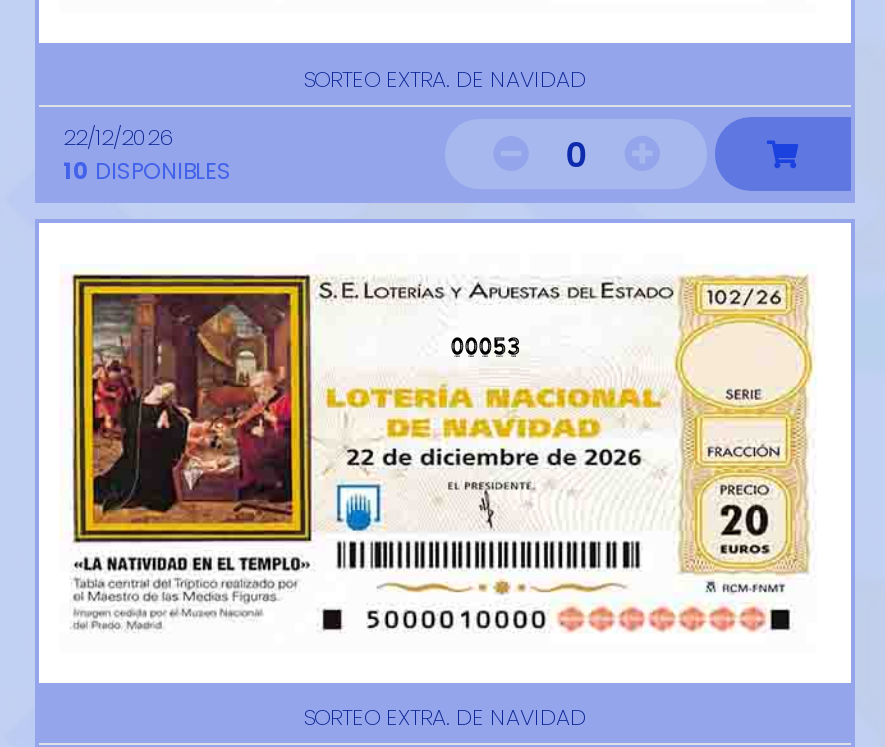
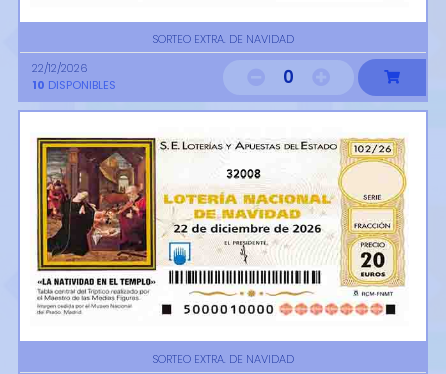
- 00053
+ 32008
